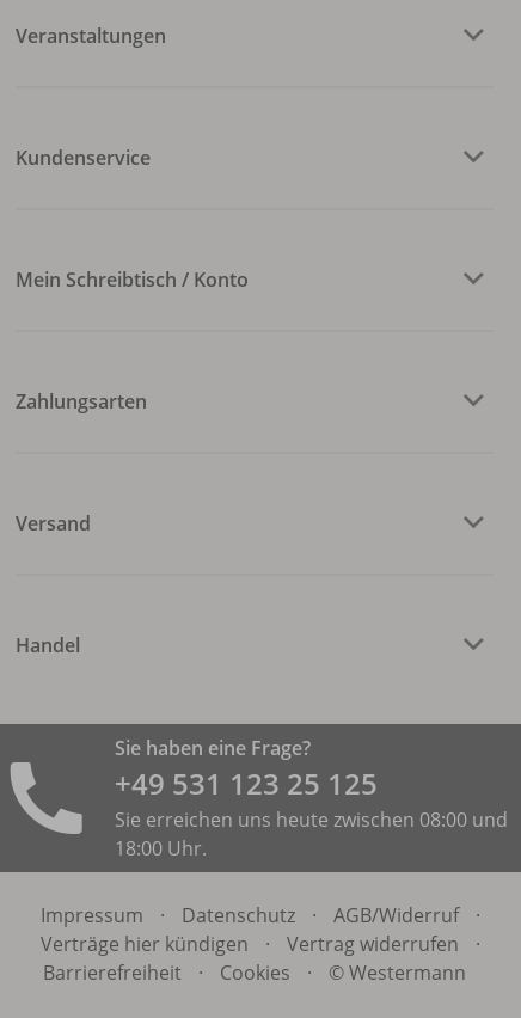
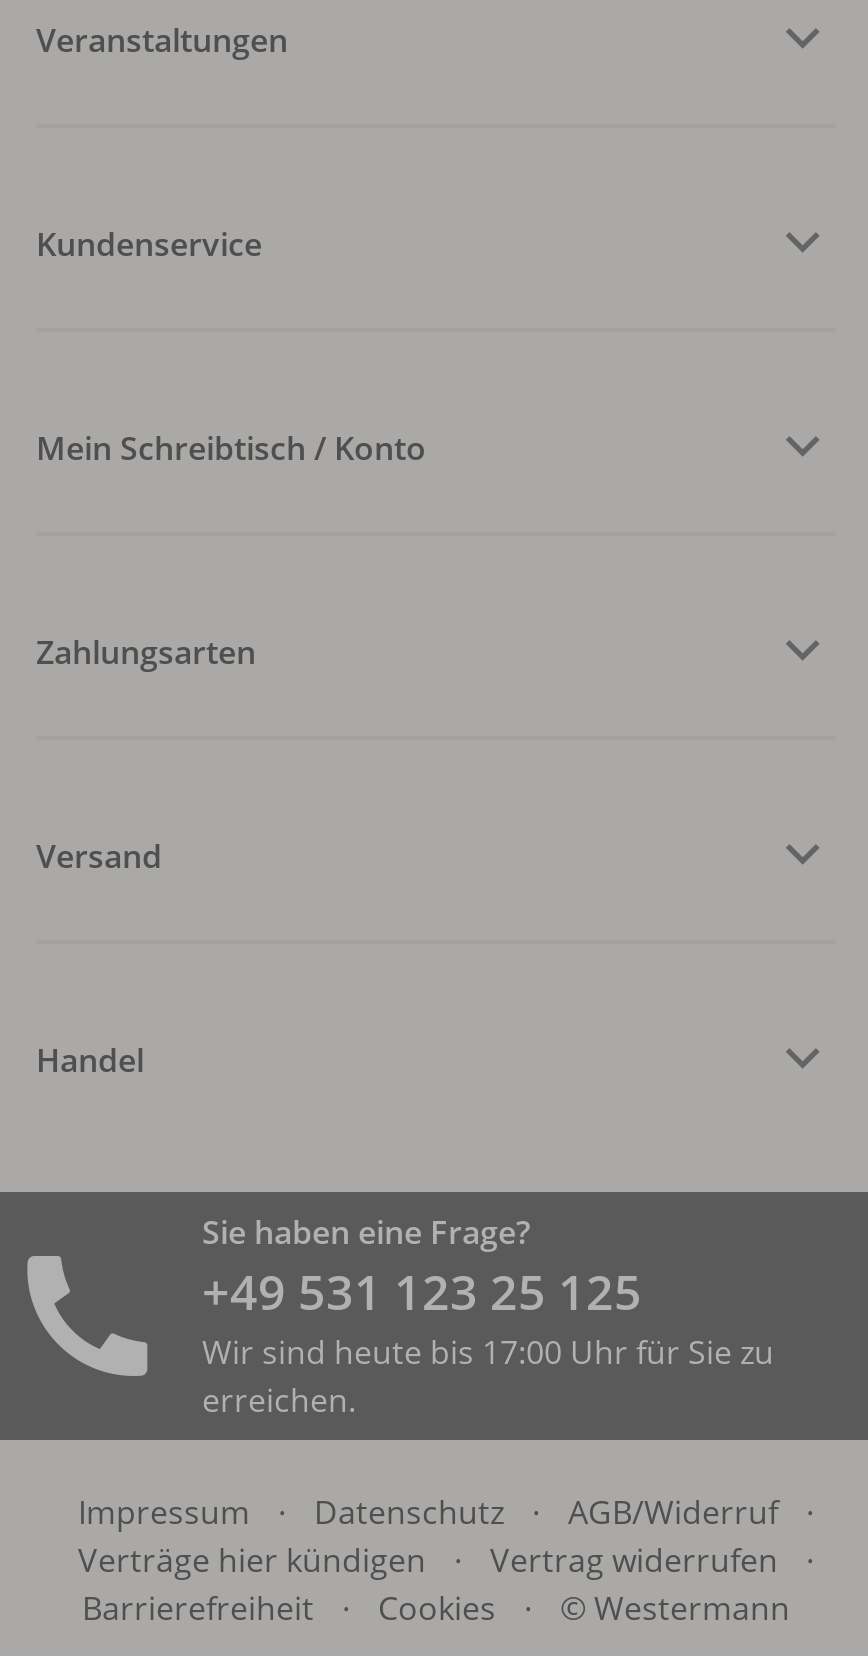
- Sie erreichen uns heute zwischen 08:00 und
- 18:00 Uhr.
+ Wir sind heute bis 17:00 Uhr für Sie zu
+ erreichen.
